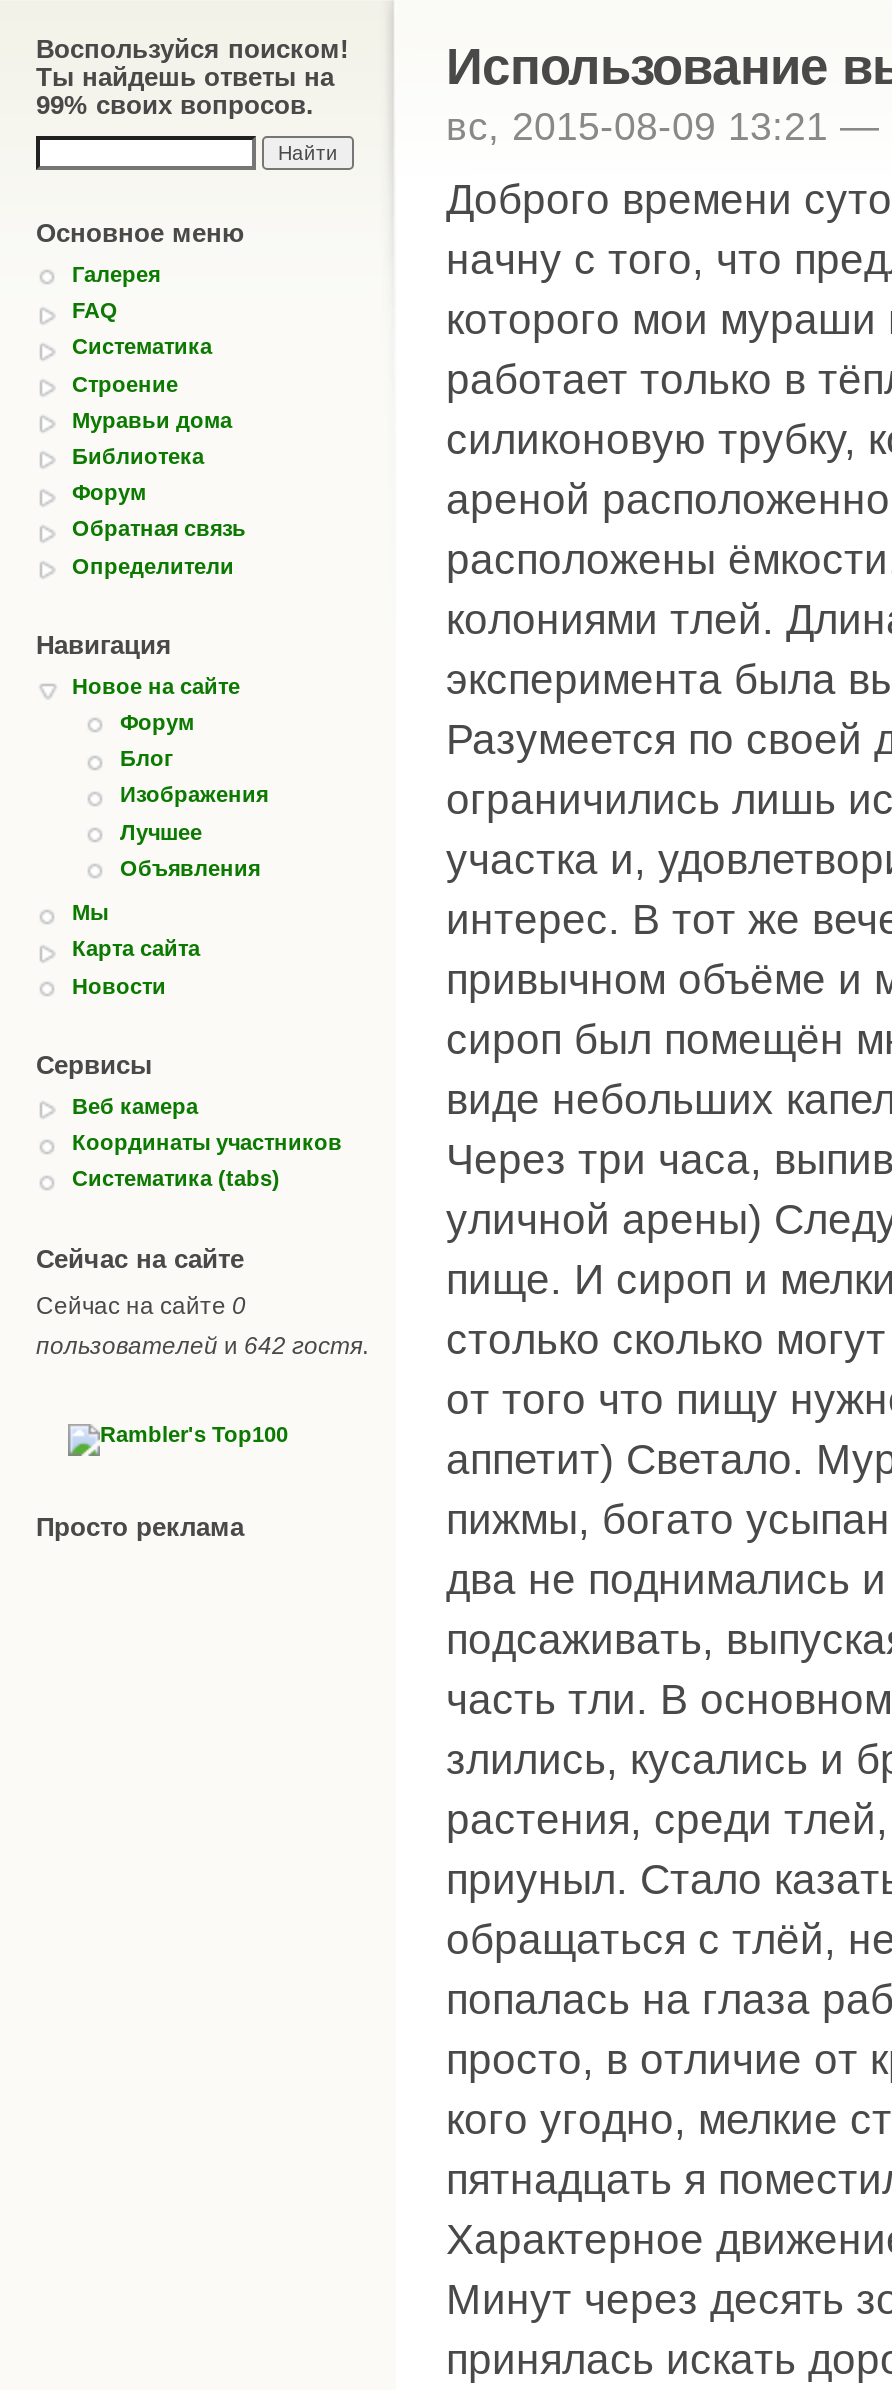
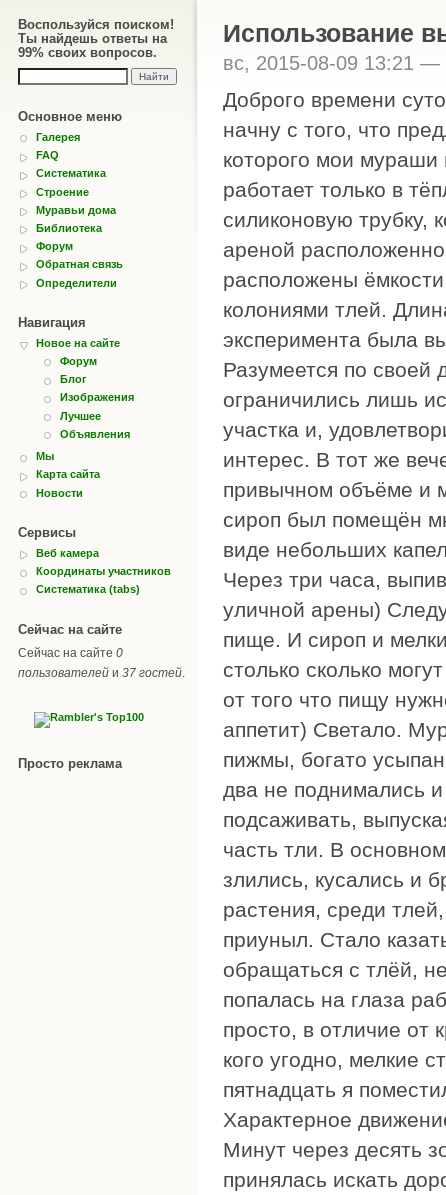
- пользователей и 642 гостя.
+ пользователей и 37 гостей.
